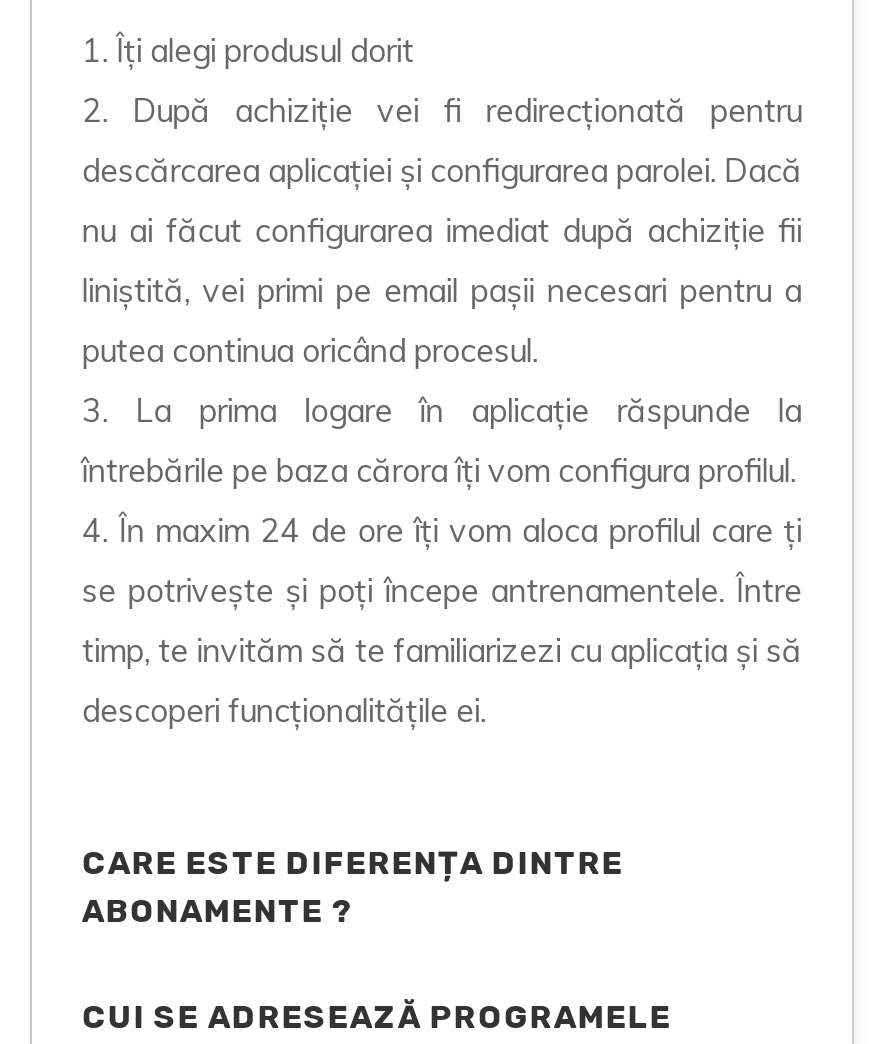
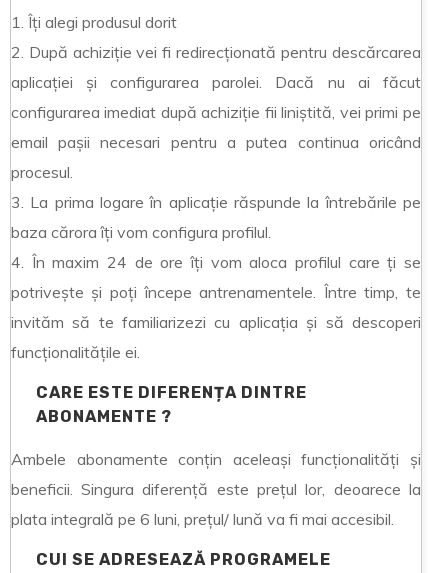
moved up: CARE ESTE DIFERENȚA DINTRE | ABONAMENTE ?

+ Ambele abonamente conțin aceleași funcționalități și
+ beneficii. Singura diferență este prețul lor, deoarece la
+ plata integrală pe 6 luni, prețul/ lună va fi mai accesibil.
